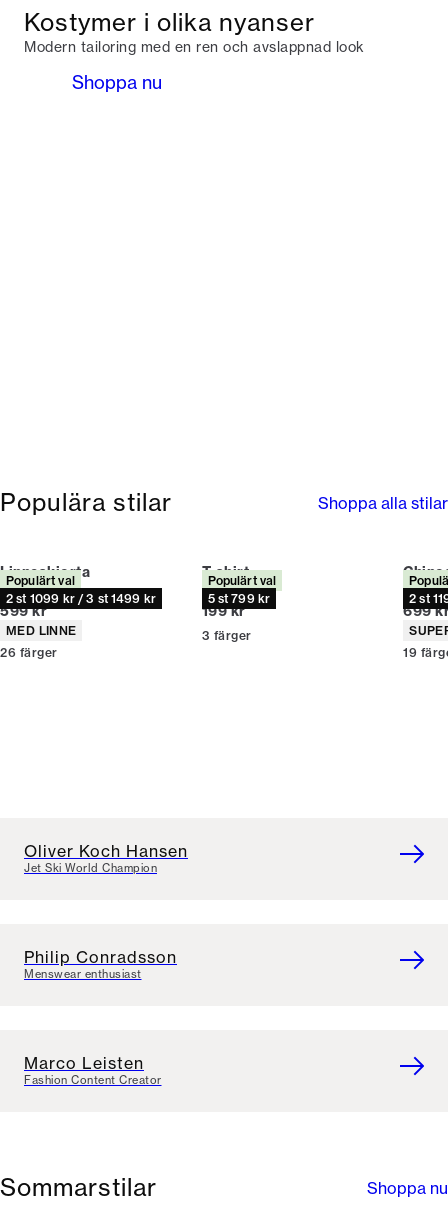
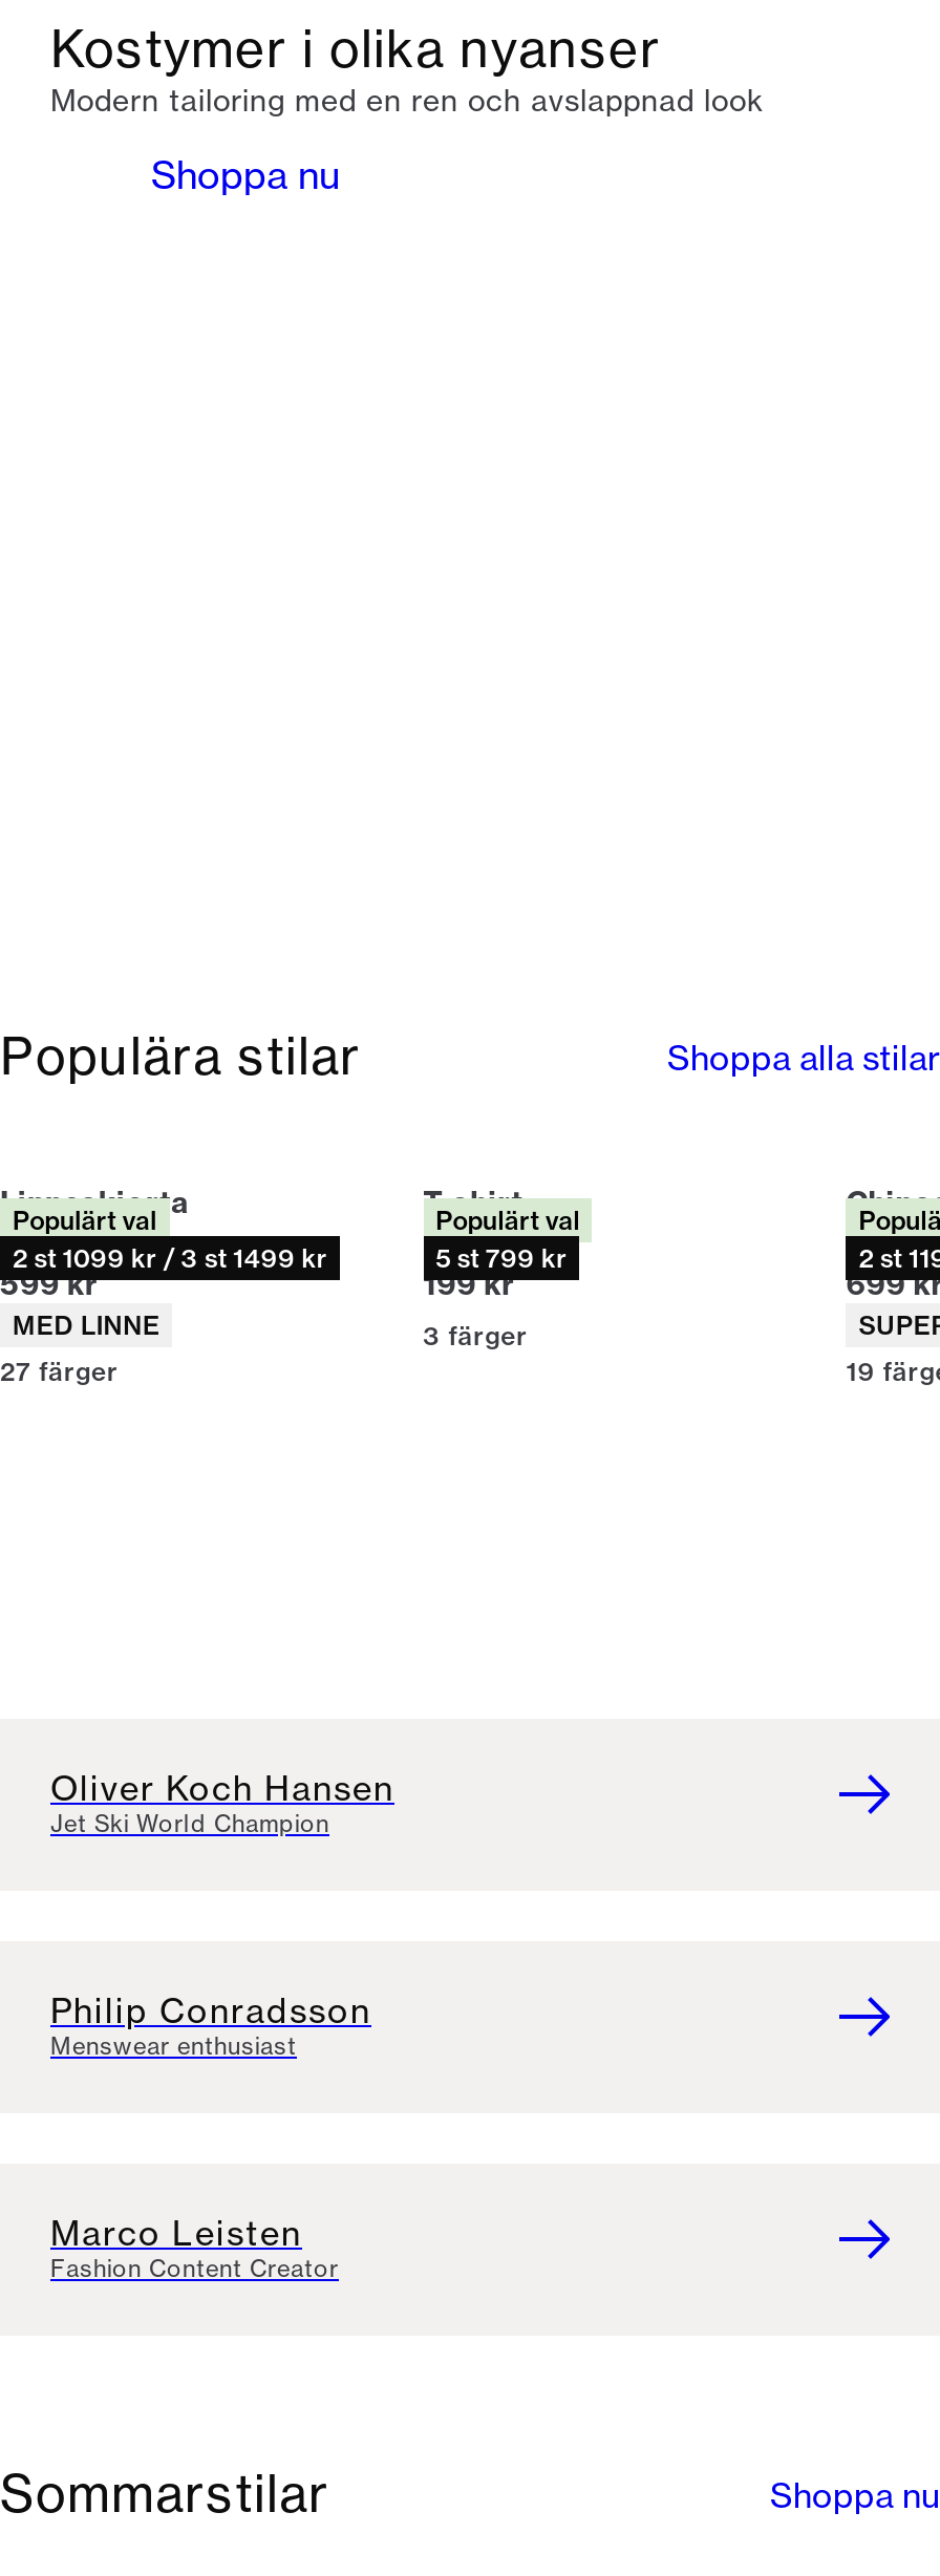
- 26 färger
+ 27 färger
